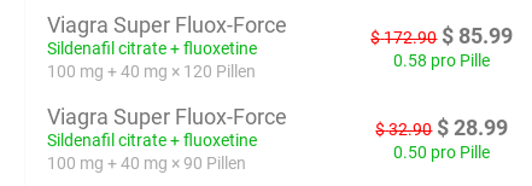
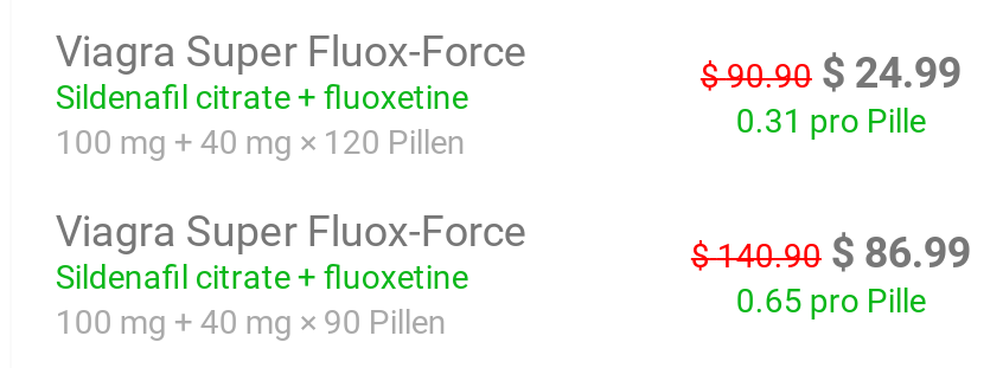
- $ 172.90 $ 85.99
+ $ 90.90 $ 24.99

- 0.58 pro Pille
+ 0.31 pro Pille

- $ 32.90 $ 28.99
+ $ 140.90 $ 86.99

- 0.50 pro Pille
+ 0.65 pro Pille
